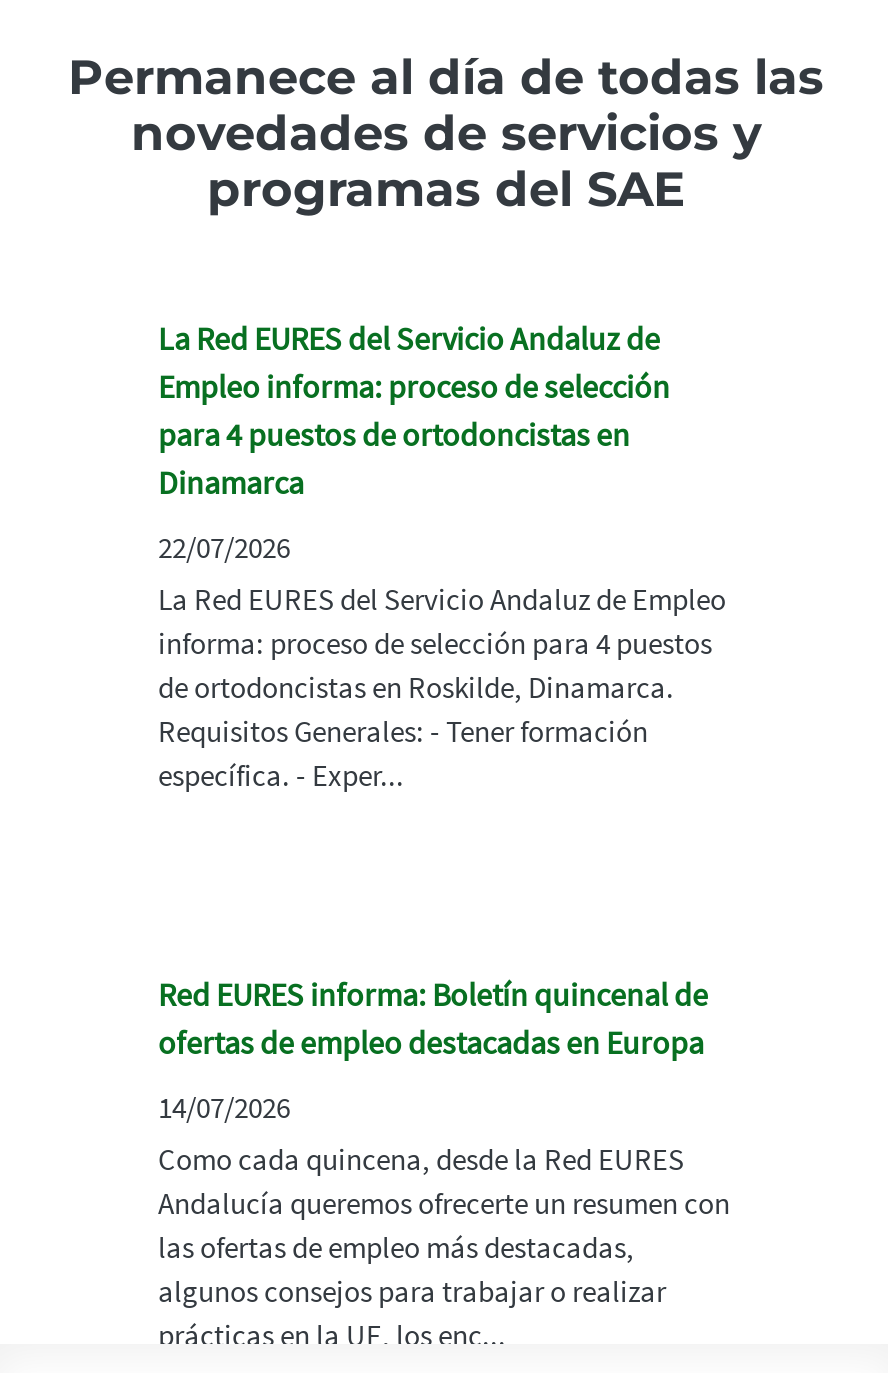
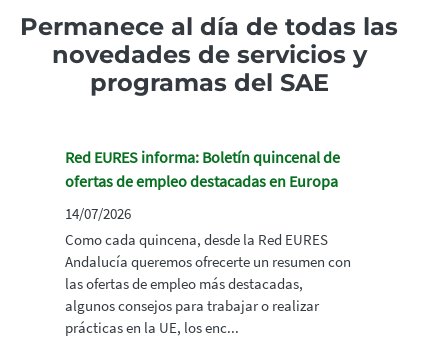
- La Red EURES del Servicio Andaluz de
- Empleo informa: proceso de selección
- para 4 puestos de ortodoncistas en
- Dinamarca
- 22/07/2026
- La Red EURES del Servicio Andaluz de Empleo
- informa: proceso de selección para 4 puestos
- de ortodoncistas en Roskilde, Dinamarca.
- Requisitos Generales: - Tener formación
- específica. - Exper...
